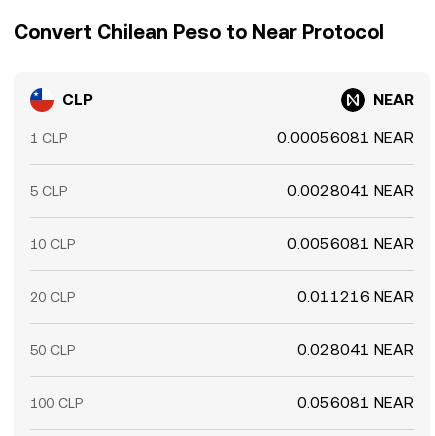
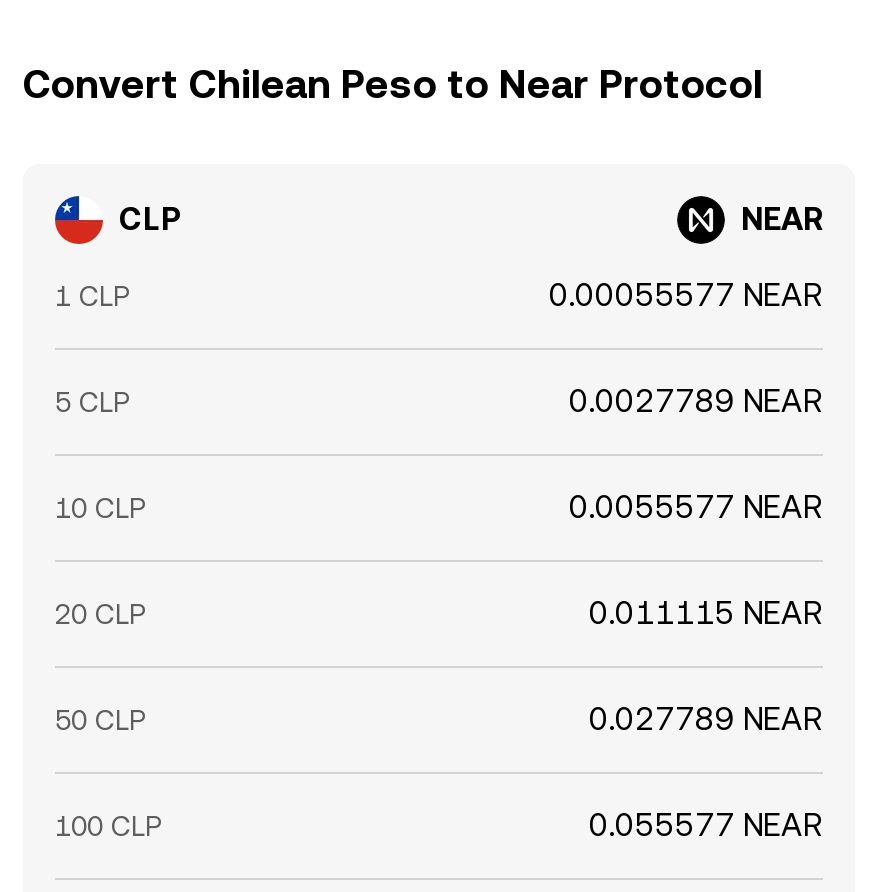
- 0.00056081 NEAR
+ 0.00055577 NEAR

- 0.0028041 NEAR
+ 0.0027789 NEAR

- 0.0056081 NEAR
+ 0.0055577 NEAR

- 0.011216 NEAR
+ 0.011115 NEAR

- 0.028041 NEAR
+ 0.027789 NEAR

- 0.056081 NEAR
+ 0.055577 NEAR
